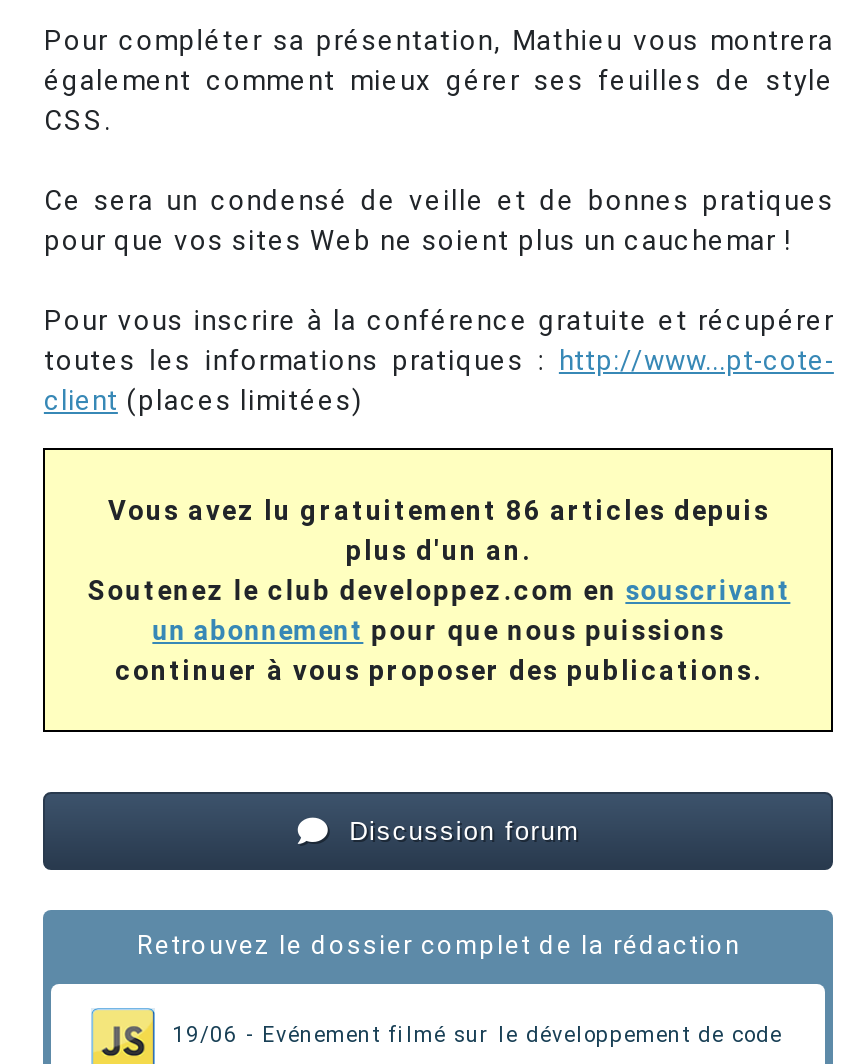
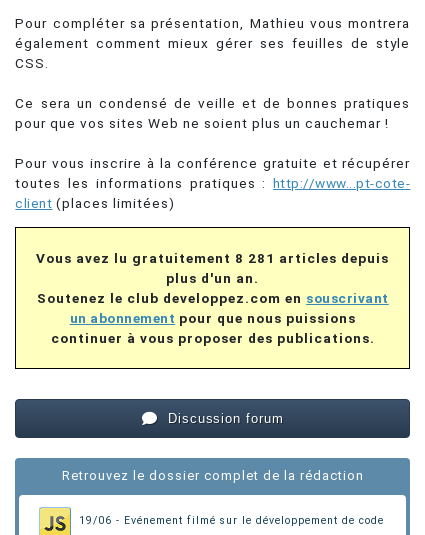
- Vous avez lu gratuitement 86 articles depuis
+ Vous avez lu gratuitement 8 281 articles depuis
